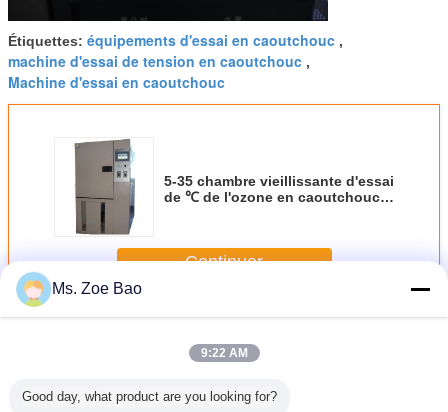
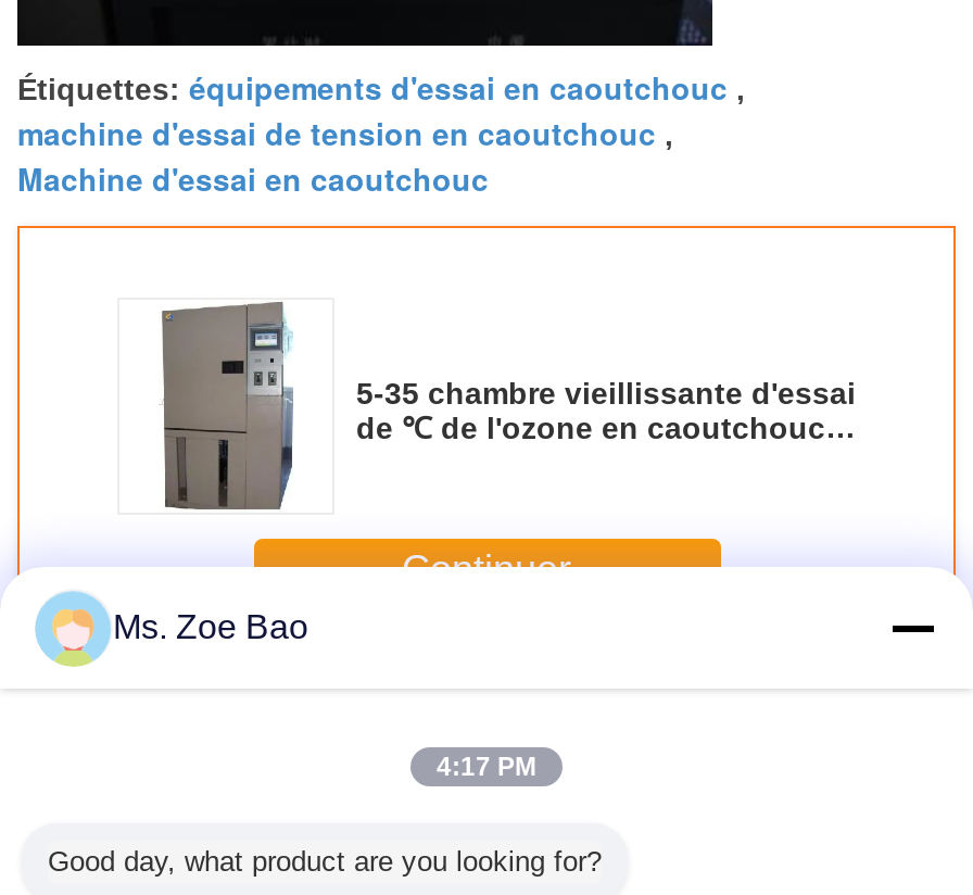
- 9:22 AM
+ 4:17 PM
